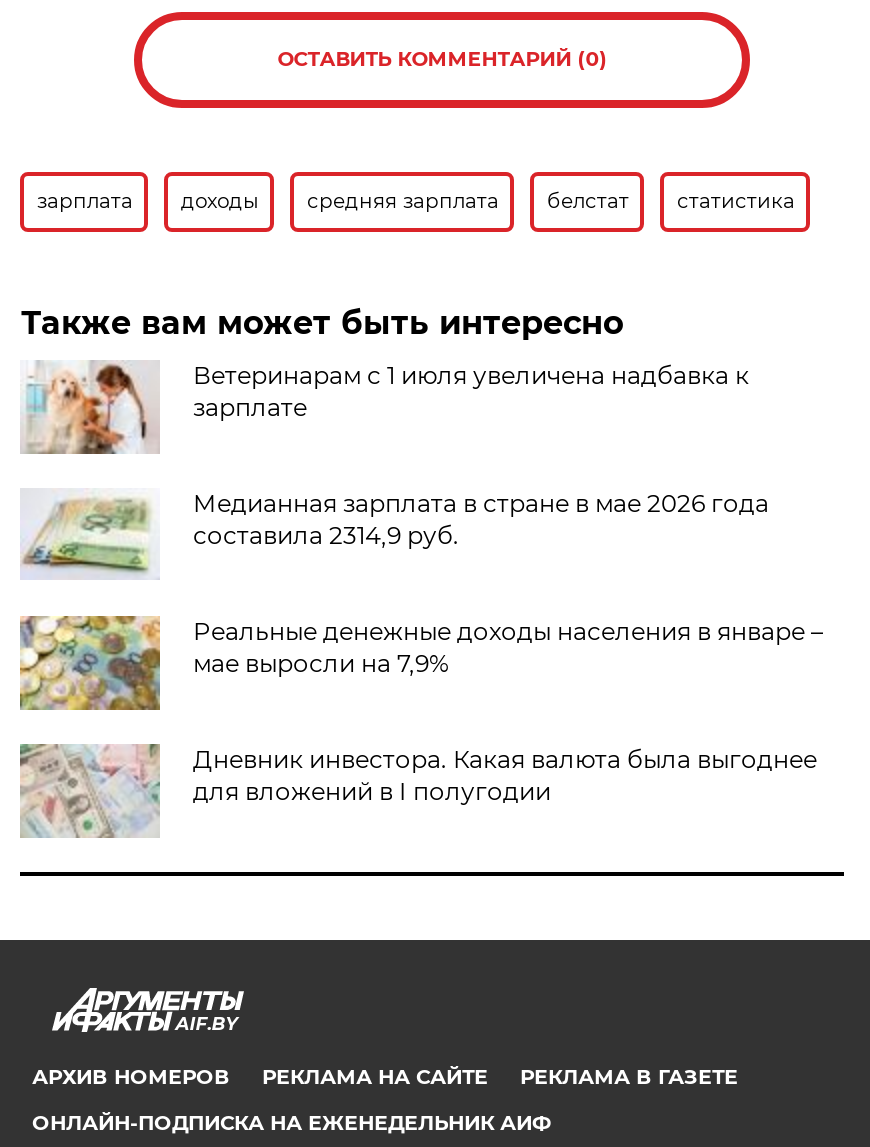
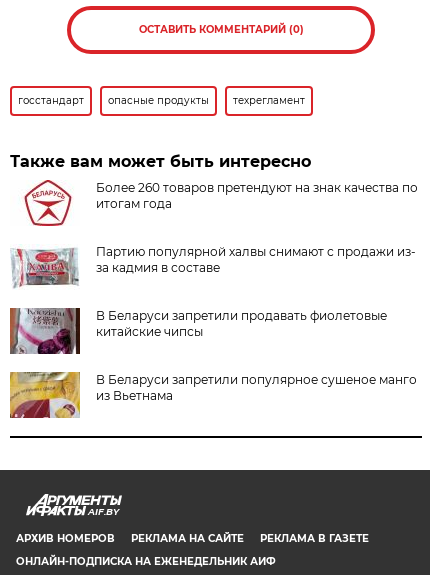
- зарплата
- доходы
- средняя зарплата
- белстат
- статистика
+ госстандарт
+ опасные продукты
+ техрегламент

- [image]
- Ветеринарам с 1 июля увеличена надбавка к
- зарплате
+ [image]
+ Более 260 товаров претендуют на знак качества по
+ итогам года

- [image]
- Медианная зарплата в стране в мае 2026 года
- составила 2314,9 руб.
+ [image]
+ Партию популярной халвы снимают с продажи из-
+ за кадмия в составе

- [image]
- Реальные денежные доходы населения в январе –
- мае выросли на 7,9%
+ [image]
+ В Беларуси запретили продавать фиолетовые
+ китайские чипсы

- [image]
- Дневник инвестора. Какая валюта была выгоднее
- для вложений в I полугодии
+ [image]
+ В Беларуси запретили популярное сушеное манго
+ из Вьетнама
